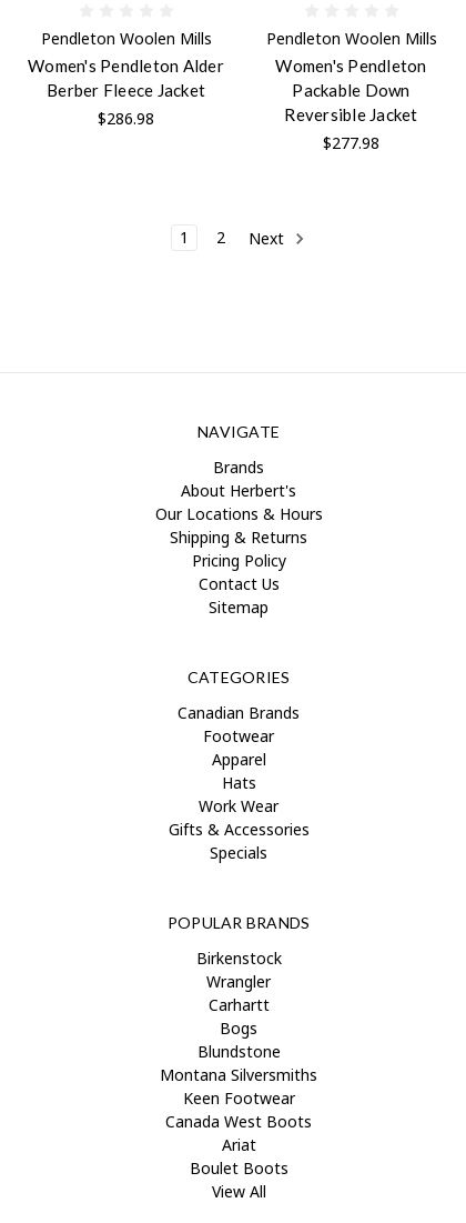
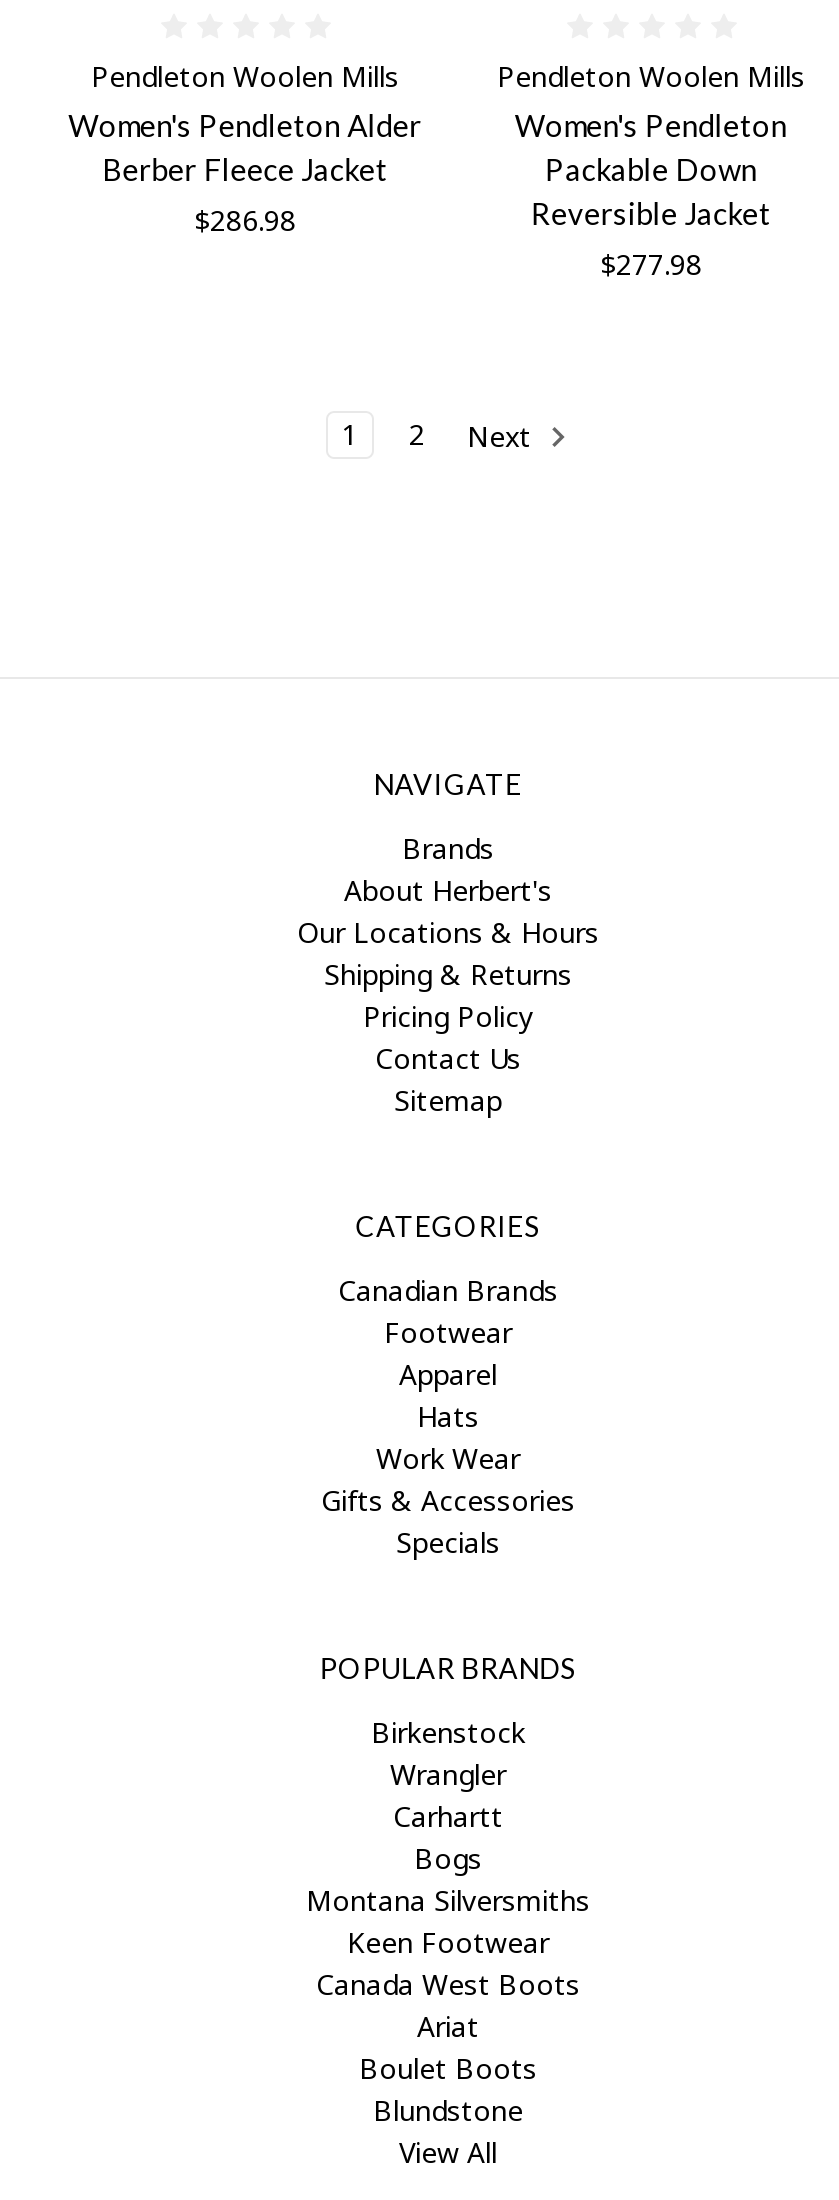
moved down: Blundstone

moved up: Montana Silversmiths | Keen Footwear | Canada West Boots | Ariat | Boulet Boots
